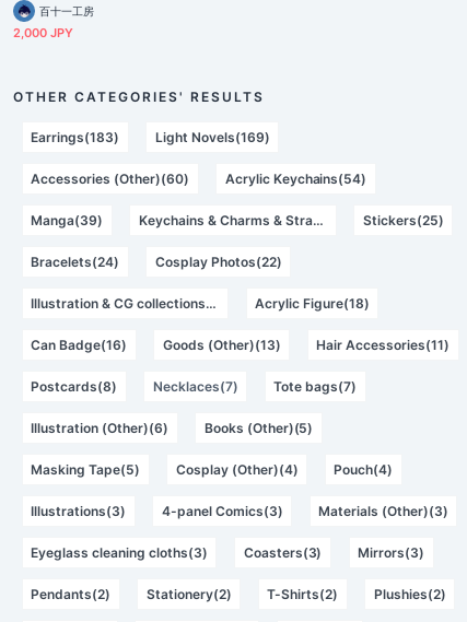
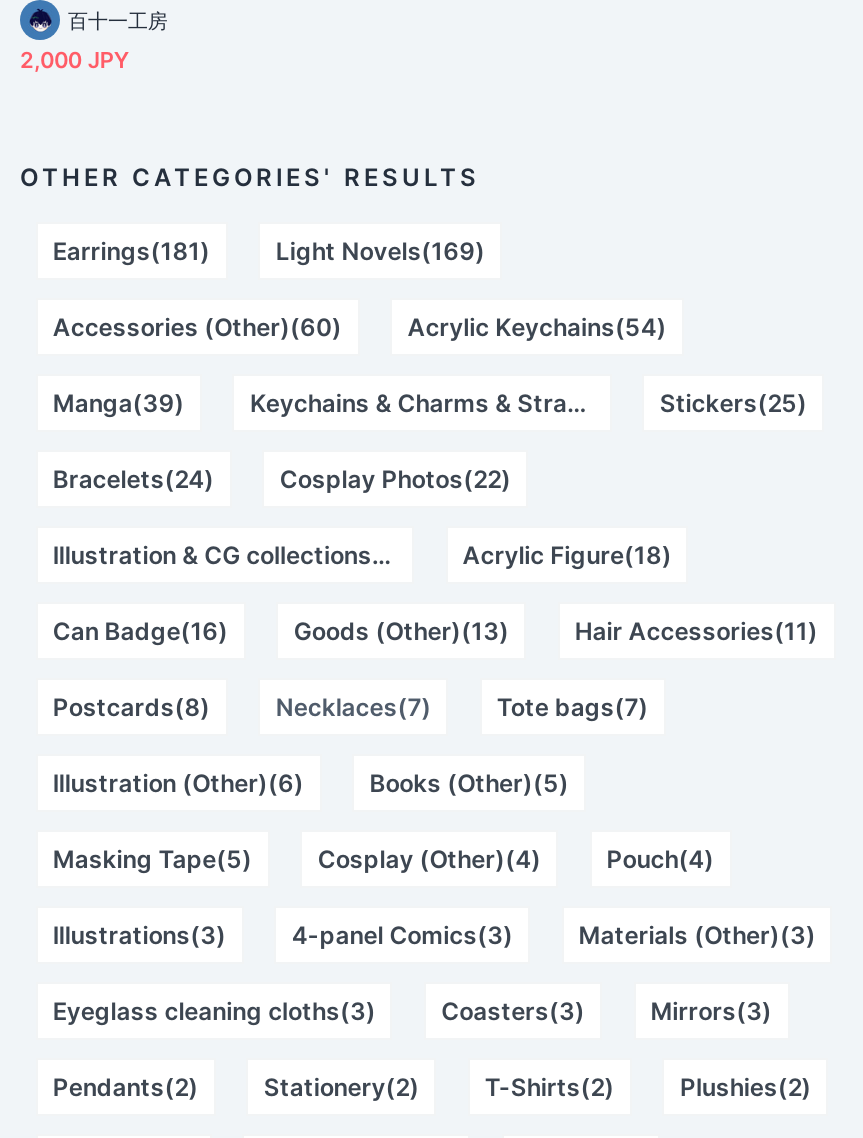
- Earrings(183)
+ Earrings(181)
